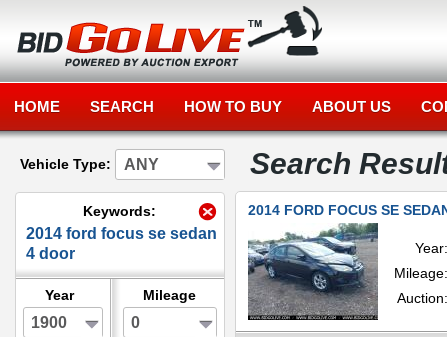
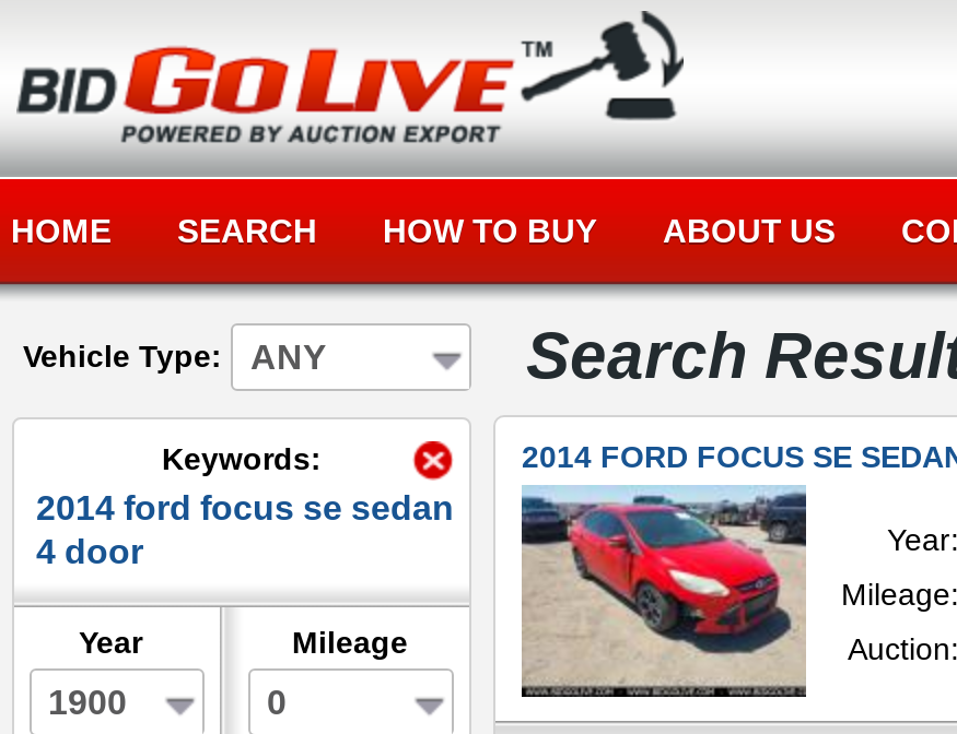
- [image]
+ [image]
